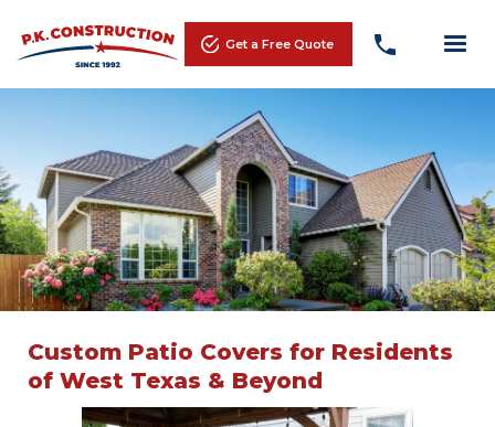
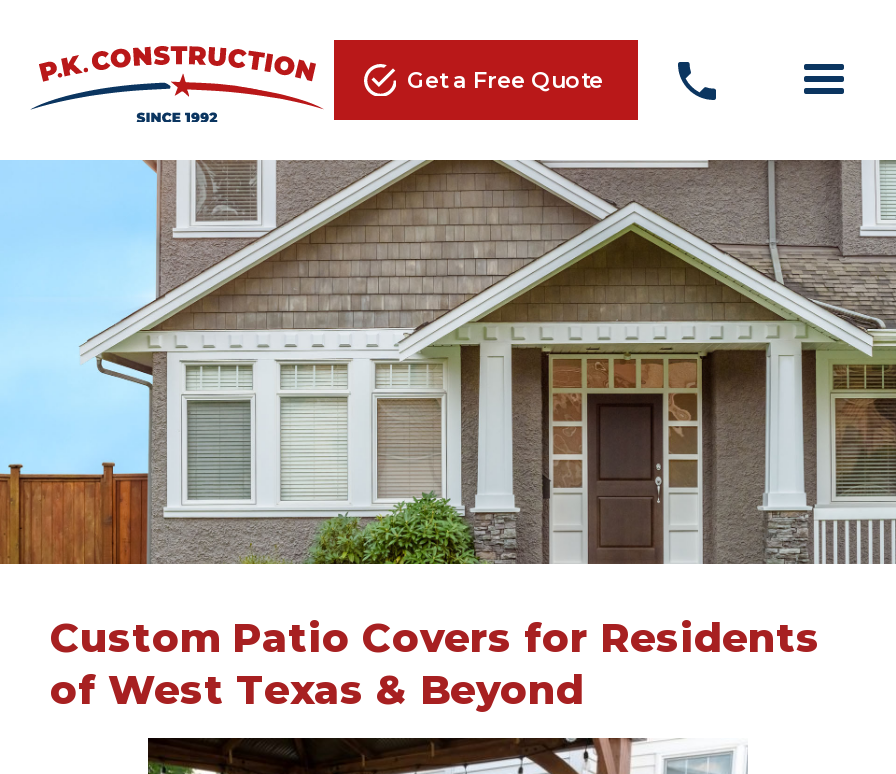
- [image]
+ [image]
